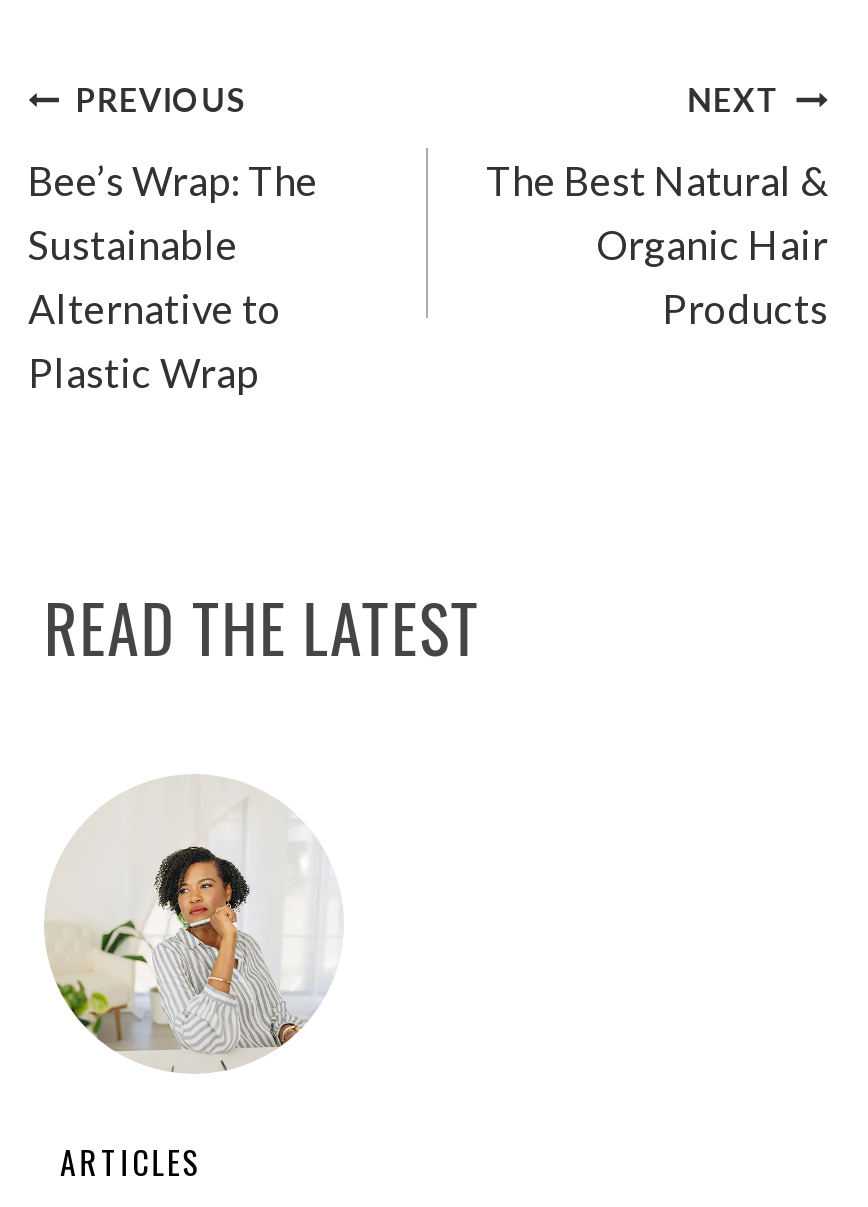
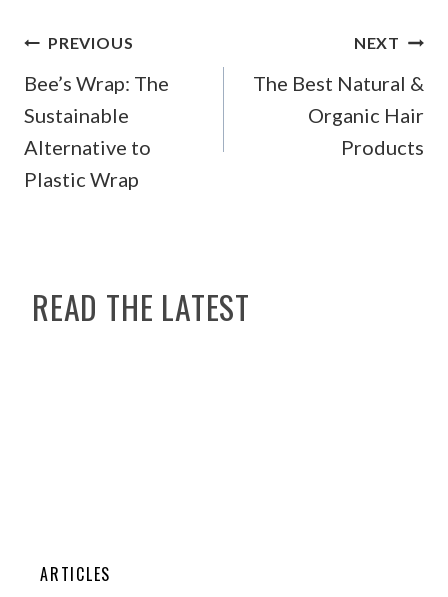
- [image]
